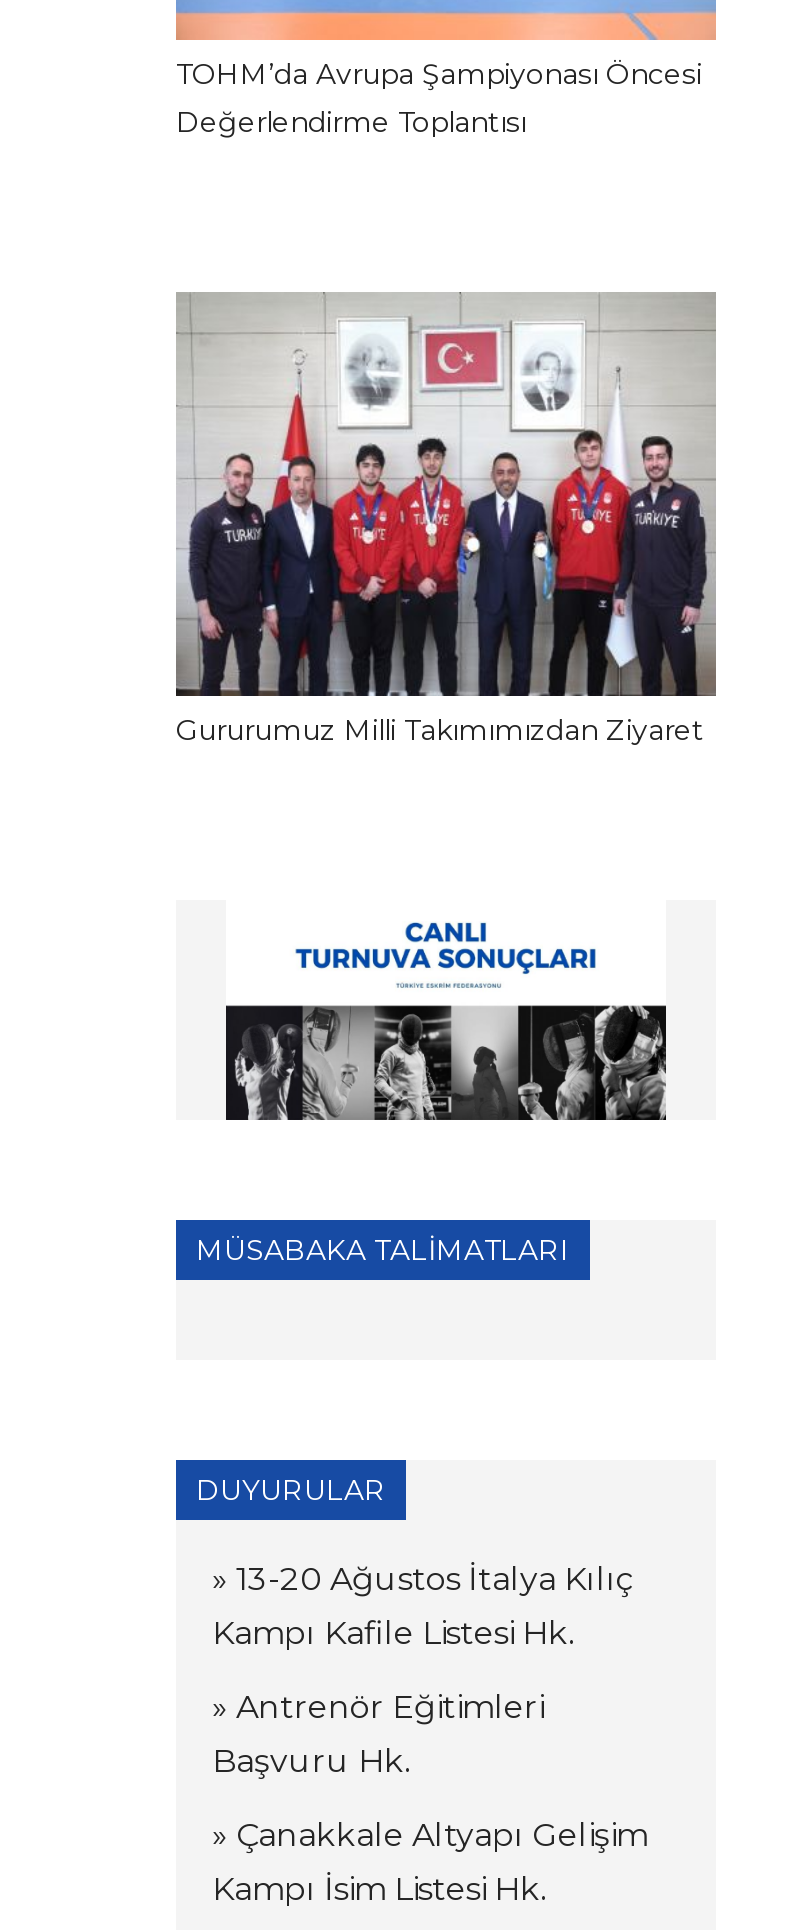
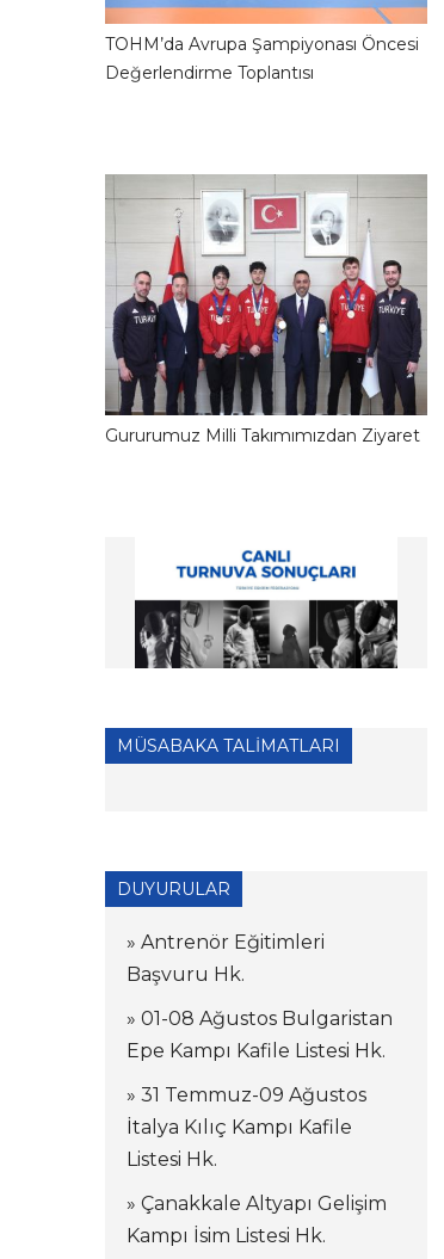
- » 13-20 Ağustos İtalya Kılıç
- Kampı Kafile Listesi Hk.

moved up: » Antrenör Eğitimleri | Başvuru Hk.

+ » 01-08 Ağustos Bulgaristan
+ Epe Kampı Kafile Listesi Hk.
+ » 31 Temmuz-09 Ağustos
+ İtalya Kılıç Kampı Kafile
+ Listesi Hk.
